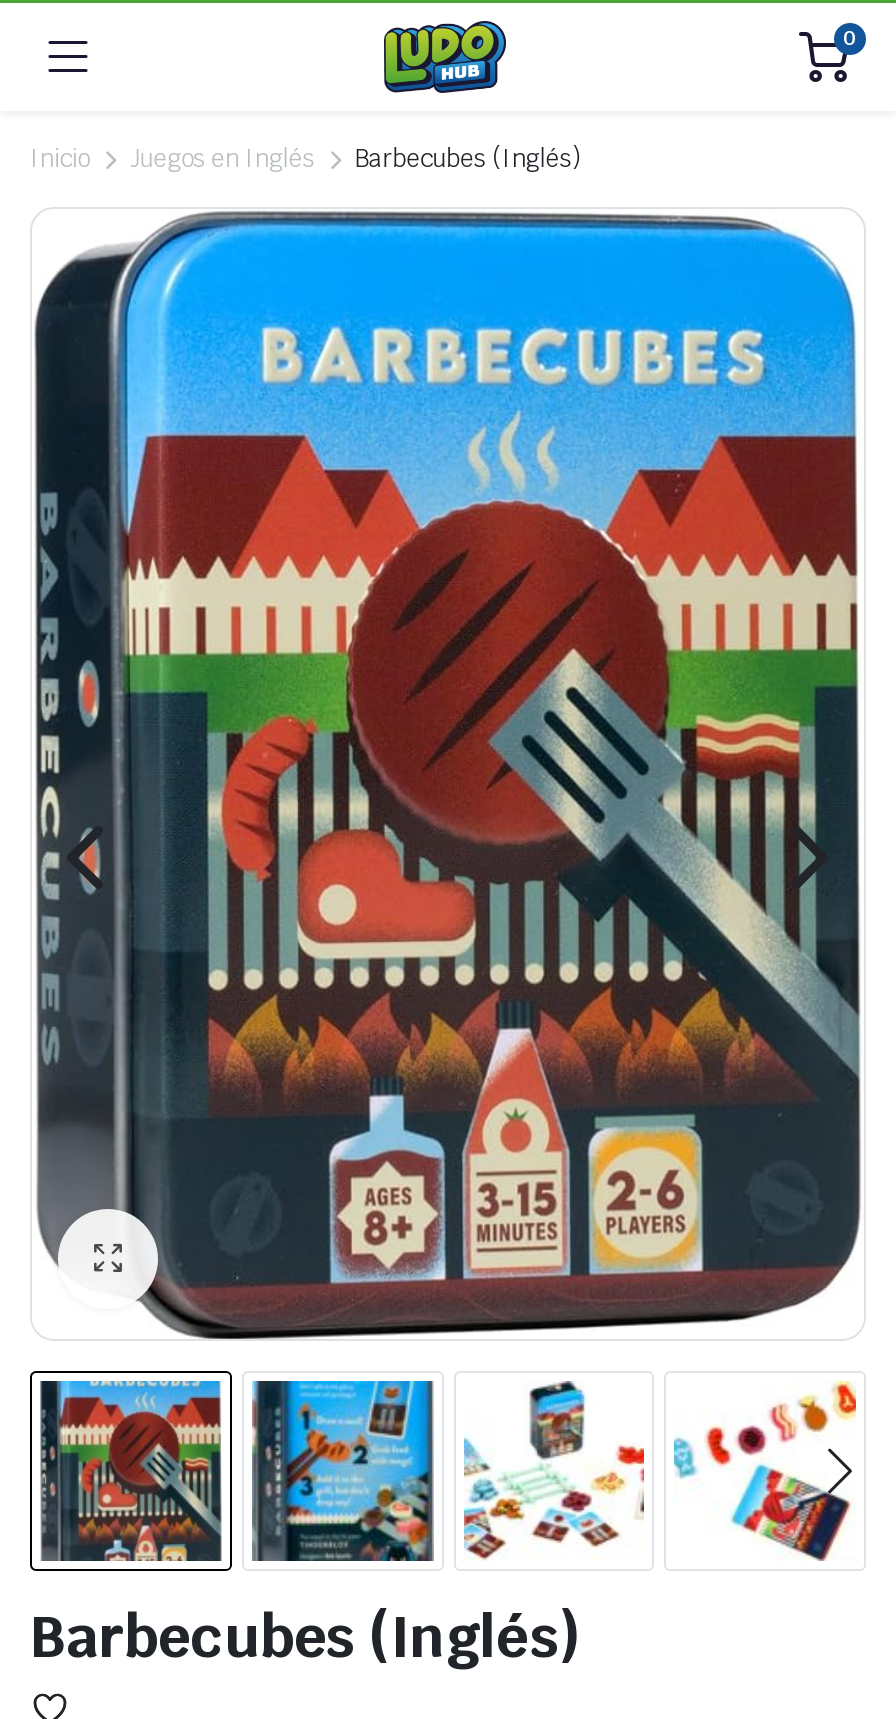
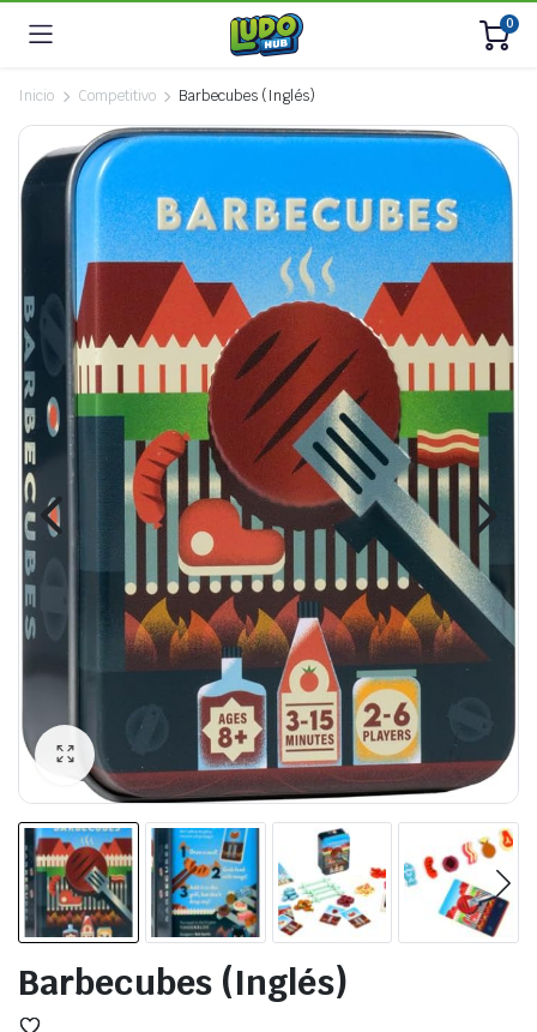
- Juegos en Inglés
+ Competitivo
